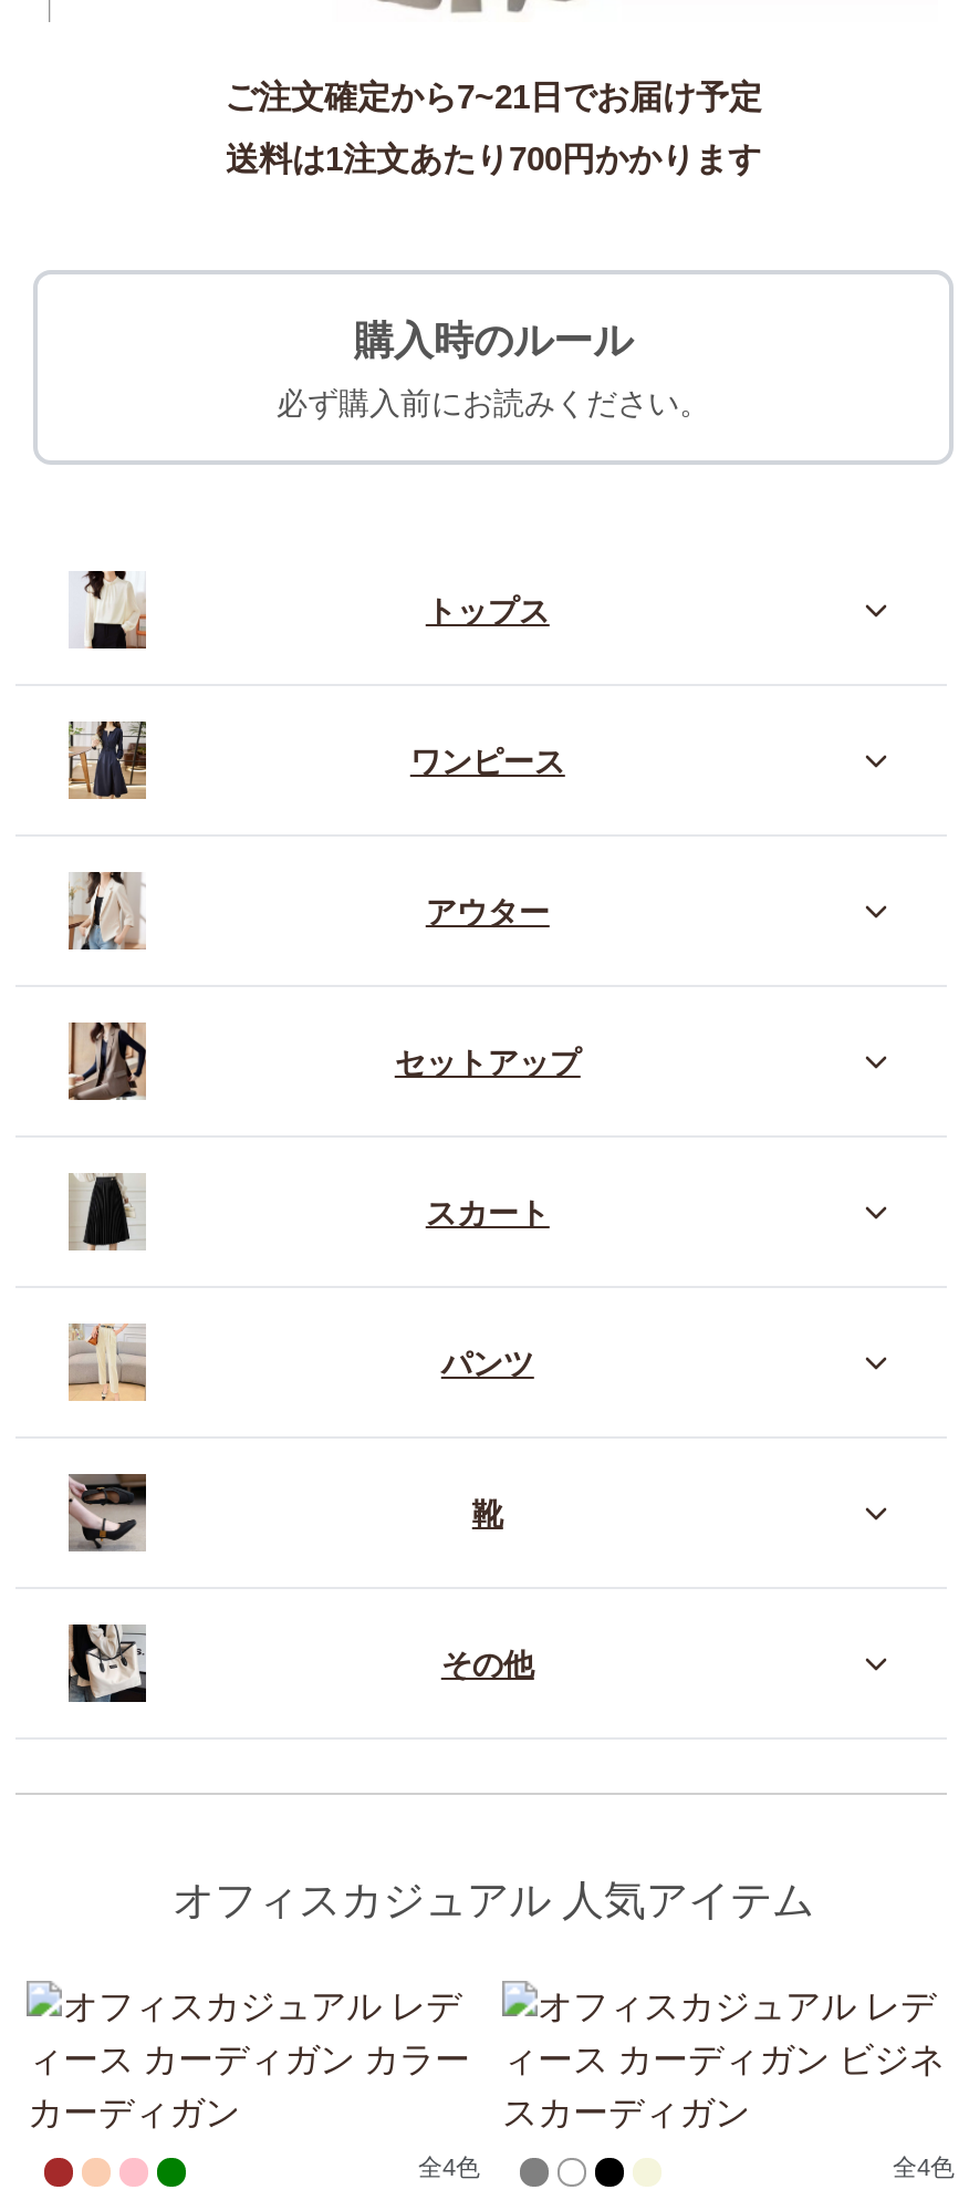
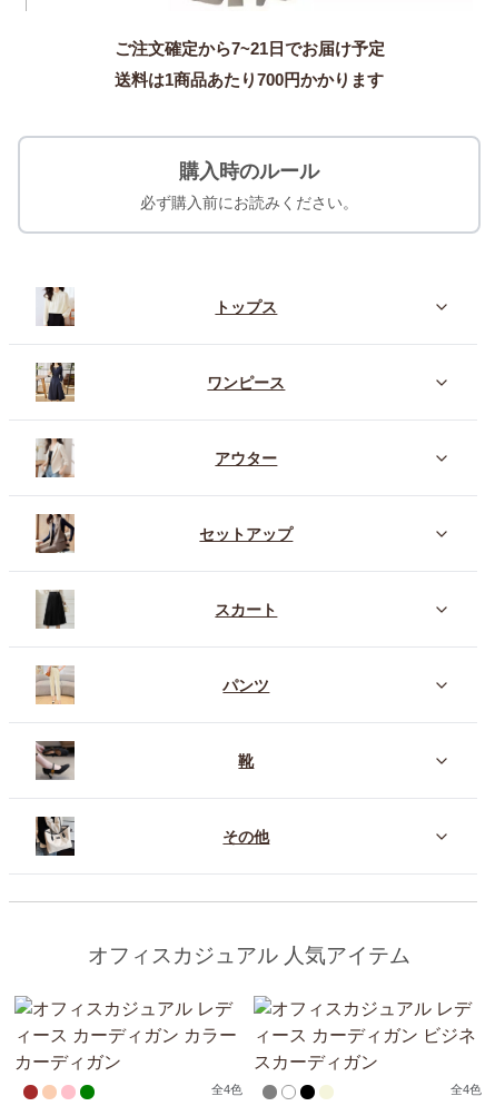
- 送料は1注文あたり700円かかります
+ 送料は1商品あたり700円かかります
